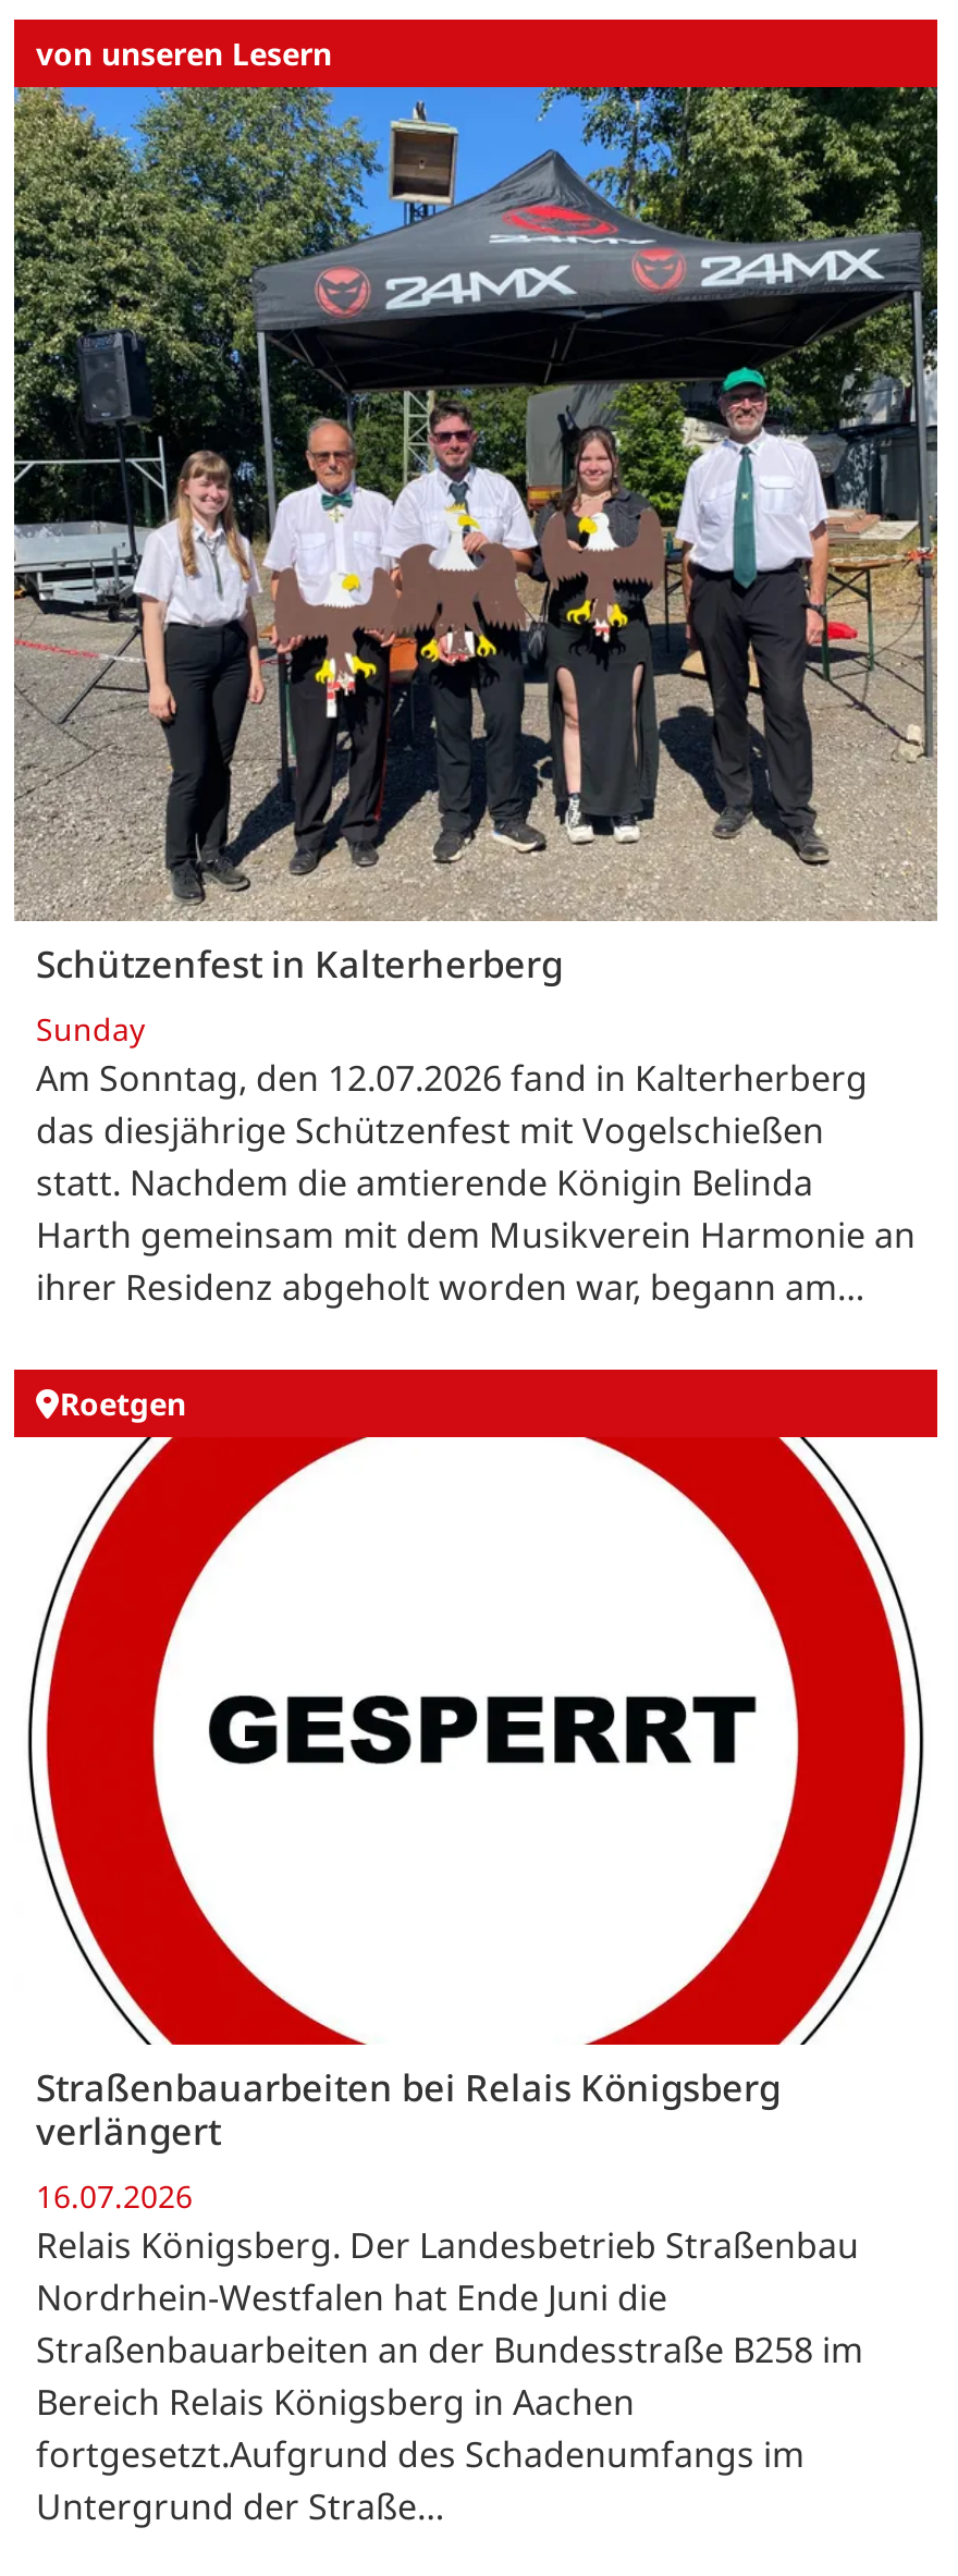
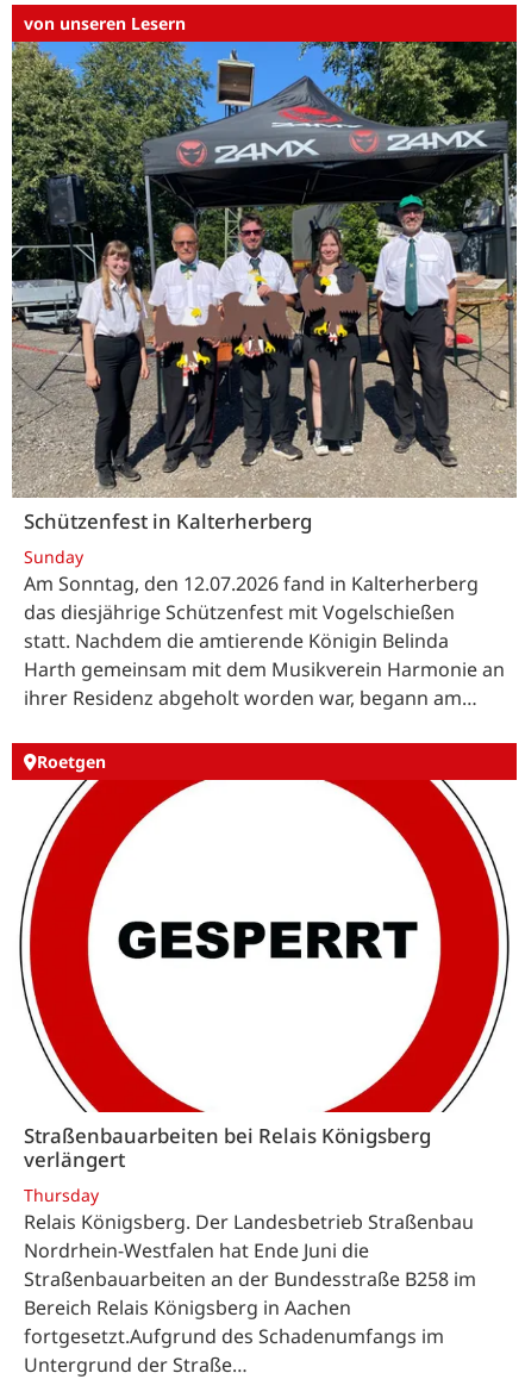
- 16.07.2026
+ Thursday
